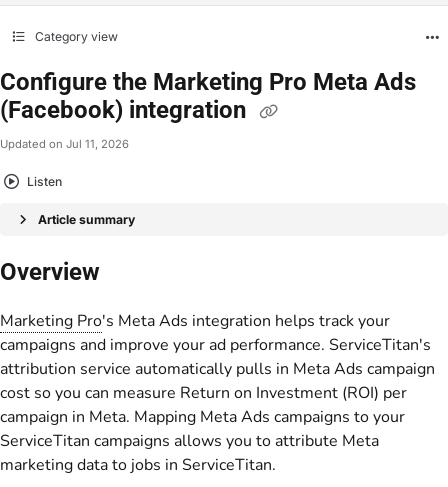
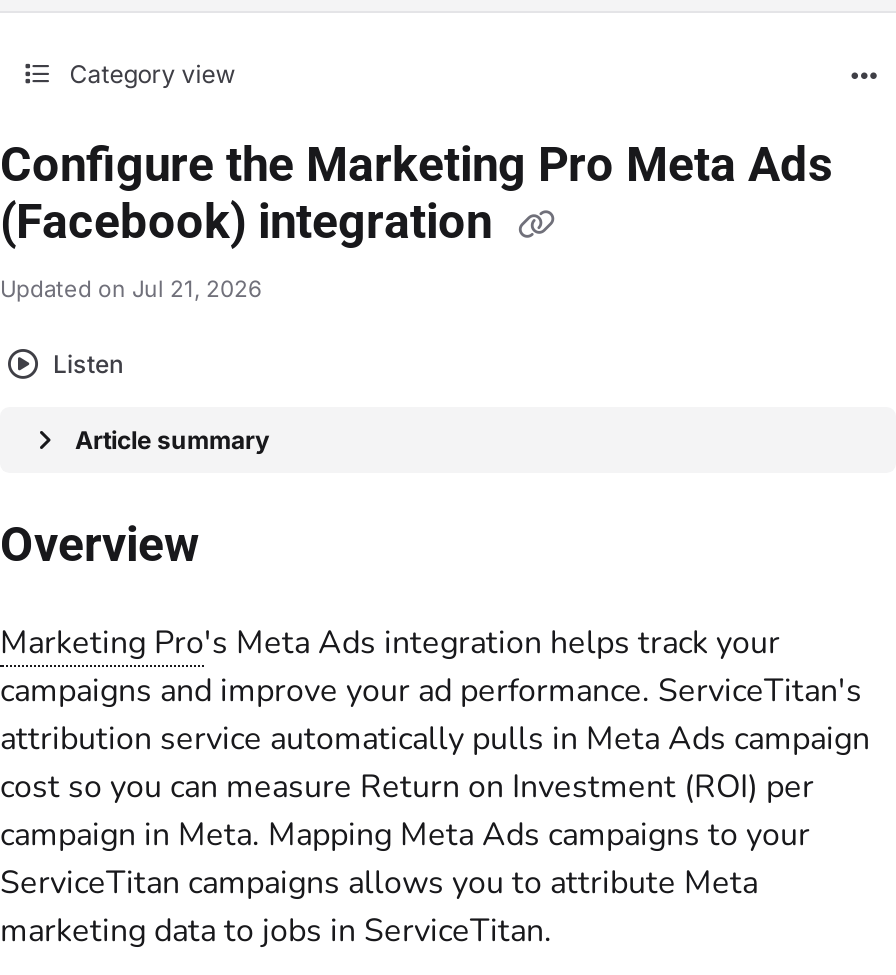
- Updated on Jul 11, 2026
+ Updated on Jul 21, 2026
